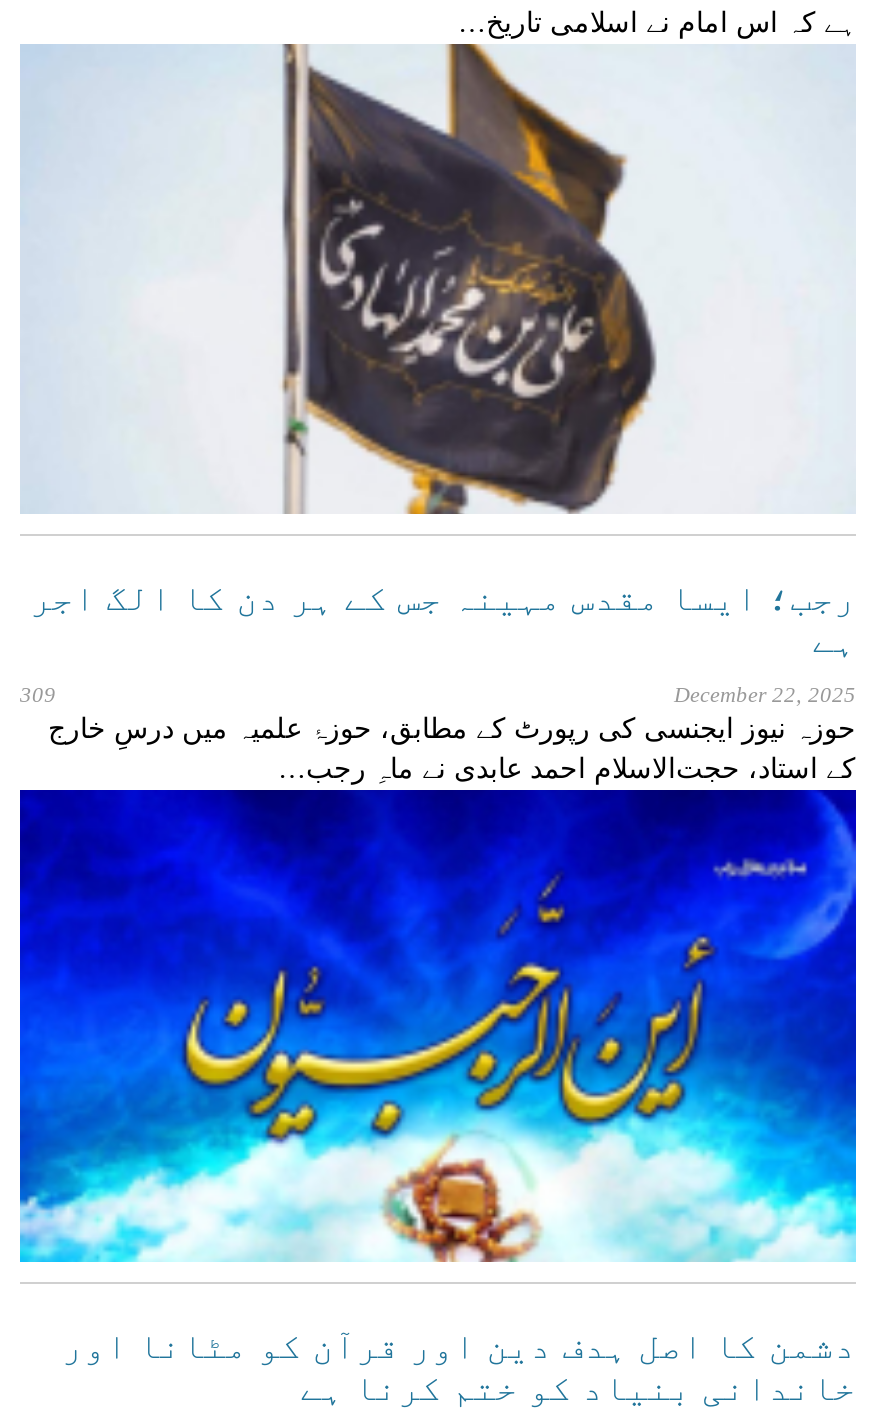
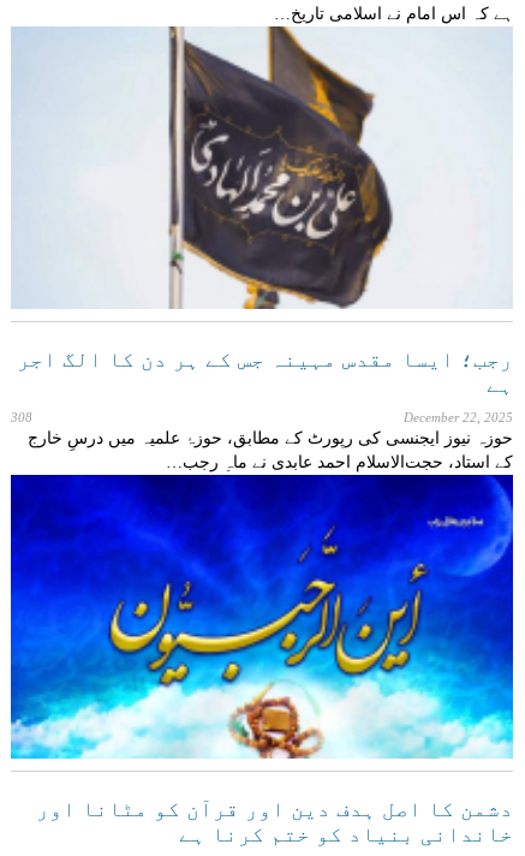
- 309
+ 308
